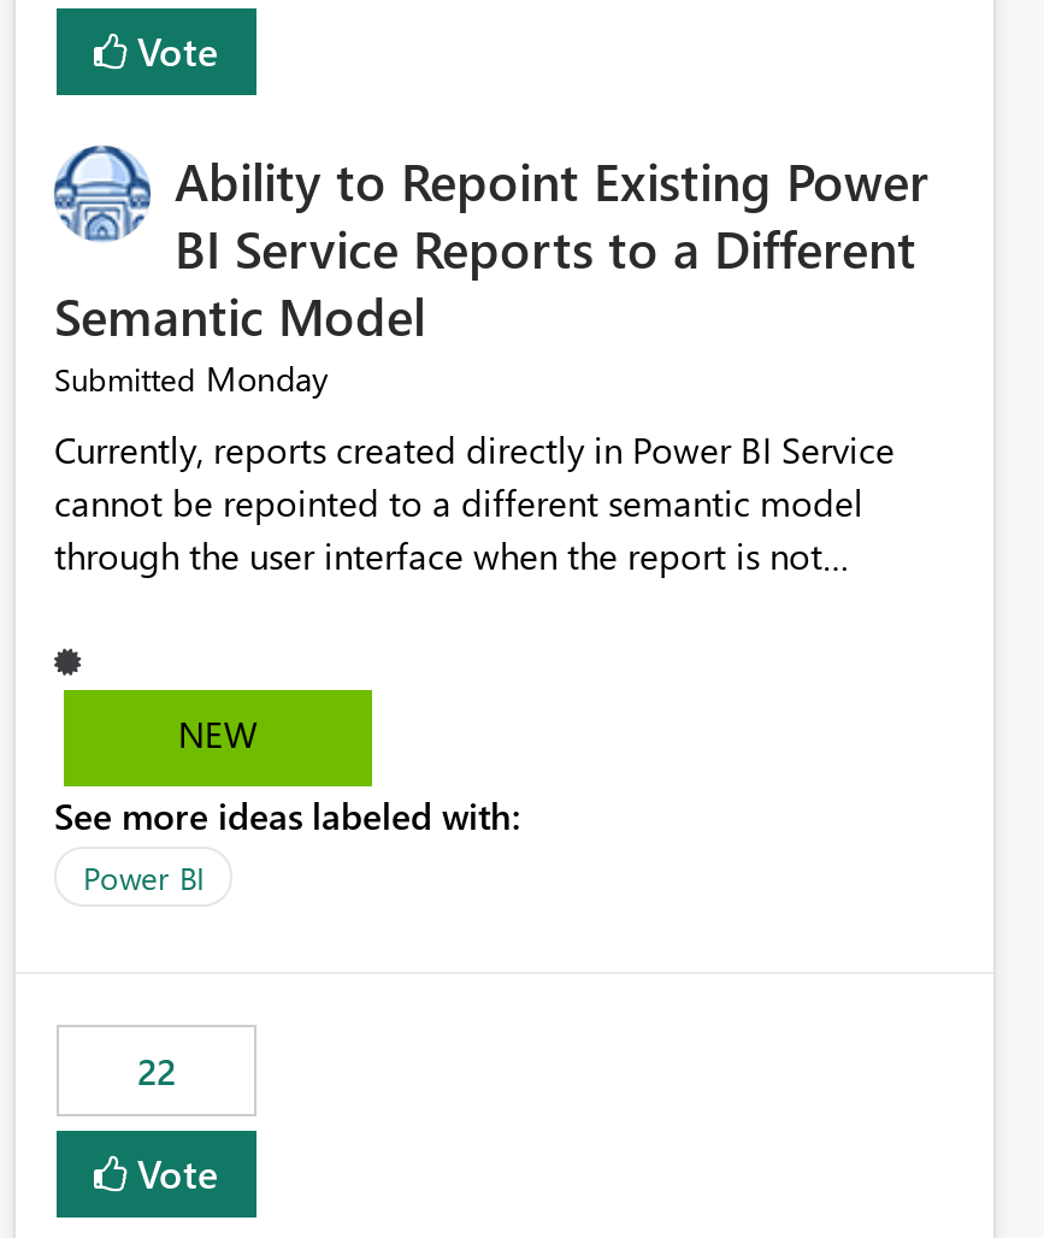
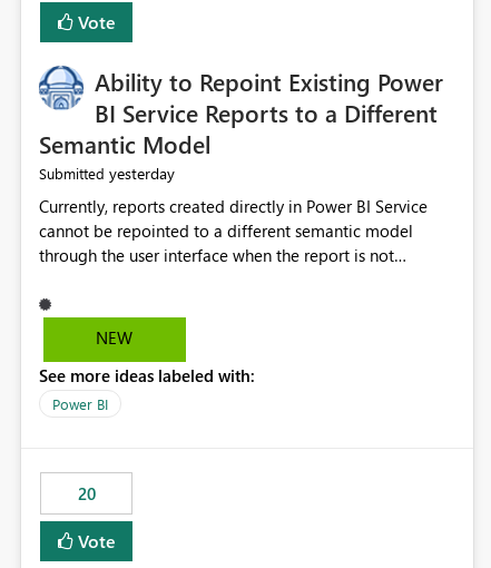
- Submitted Monday
+ Submitted yesterday

- 22
+ 20
